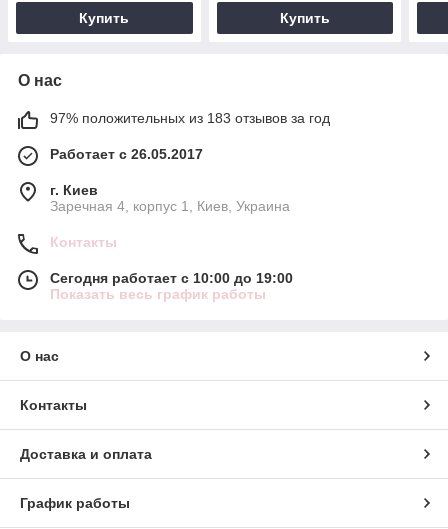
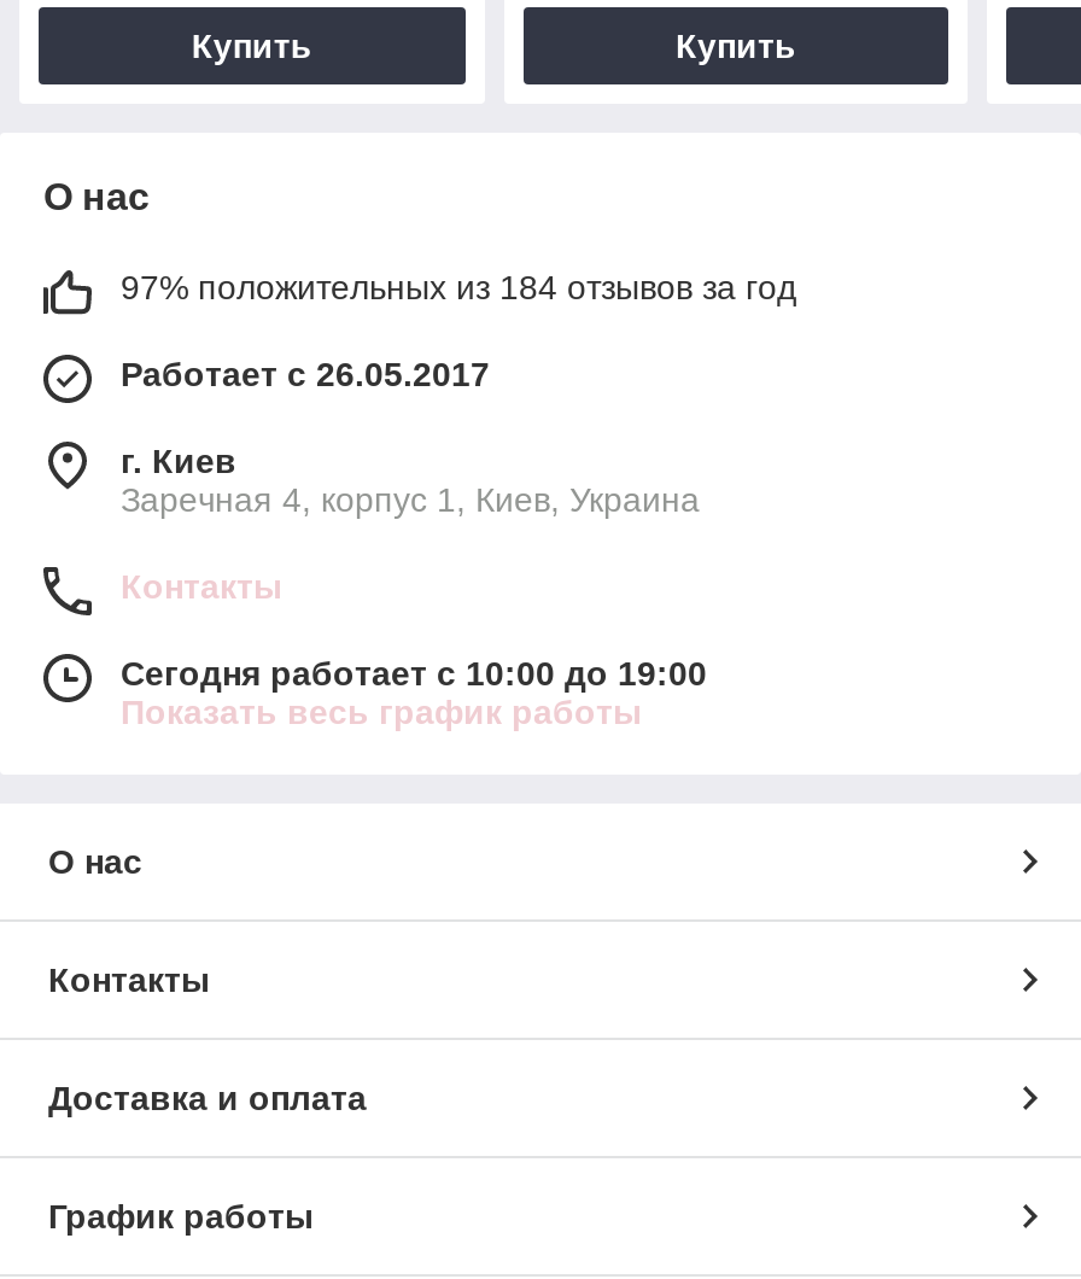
- 97% положительных из 183 отзывов за год
+ 97% положительных из 184 отзывов за год
